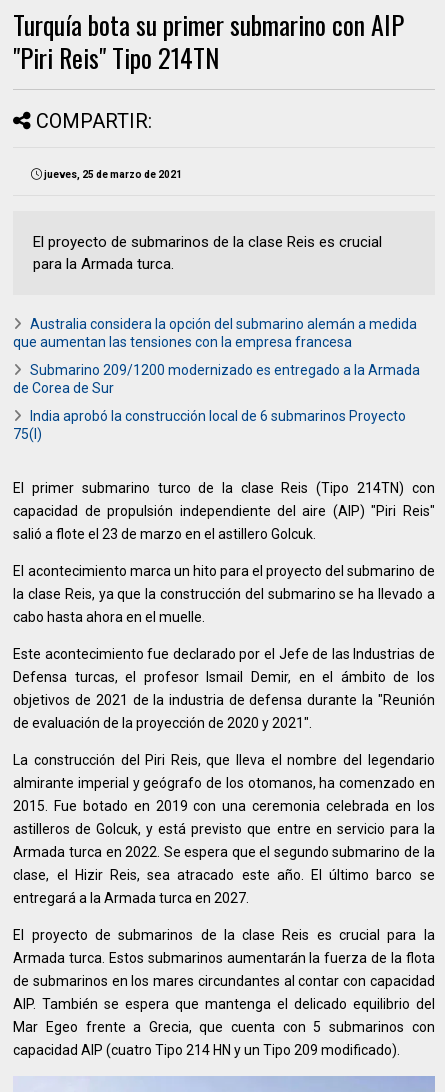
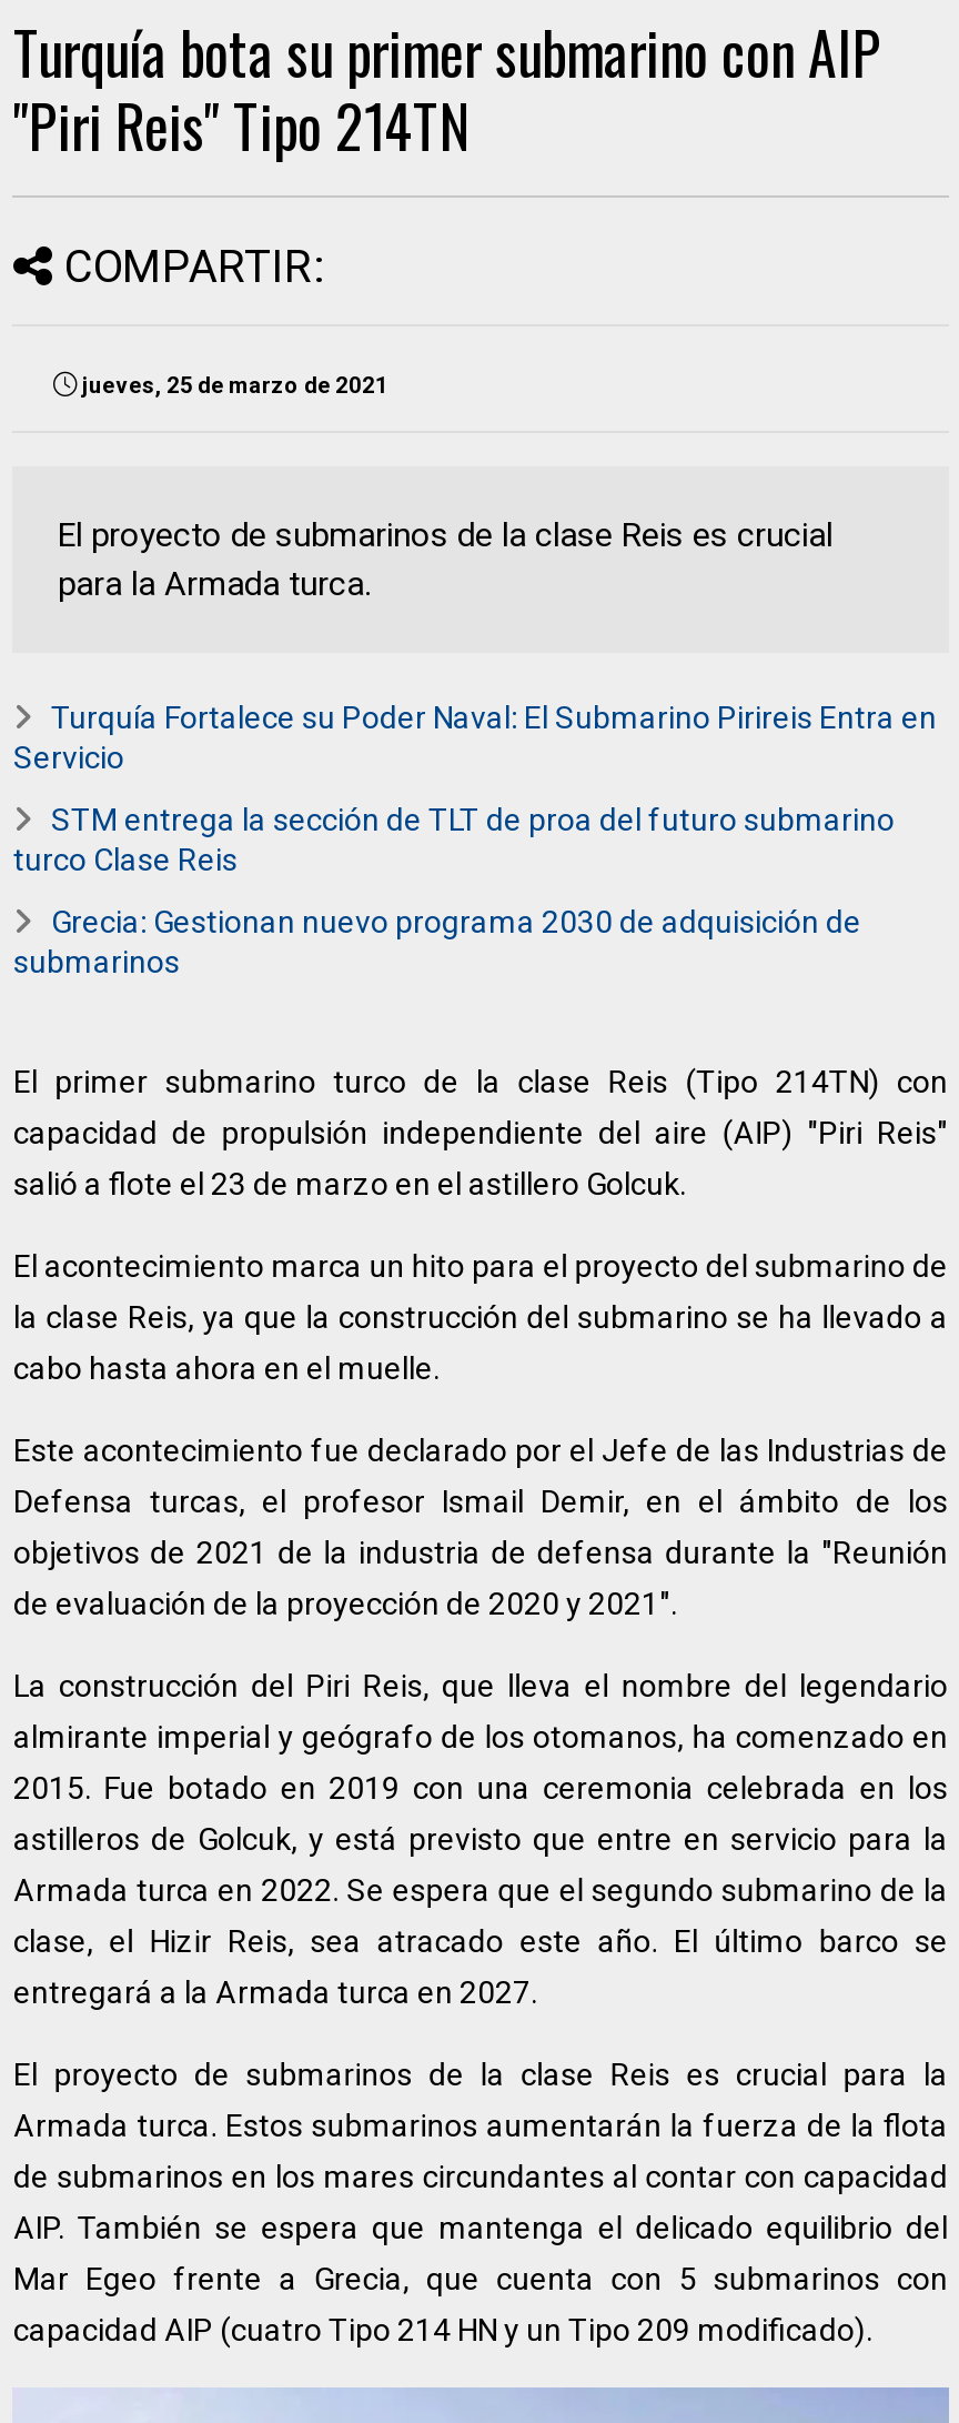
- Australia considera la opción del submarino alemán a medida
- que aumentan las tensiones con la empresa francesa
+ Turquía Fortalece su Poder Naval: El Submarino Pirireis Entra en
+ Servicio

- Submarino 209/1200 modernizado es entregado a la Armada
- de Corea de Sur
+ STM entrega la sección de TLT de proa del futuro submarino
+ turco Clase Reis

- India aprobó la construcción local de 6 submarinos Proyecto
- 75(I)
+ Grecia: Gestionan nuevo programa 2030 de adquisición de
+ submarinos
